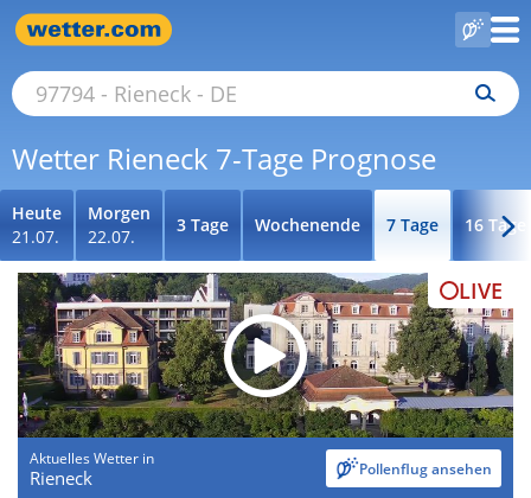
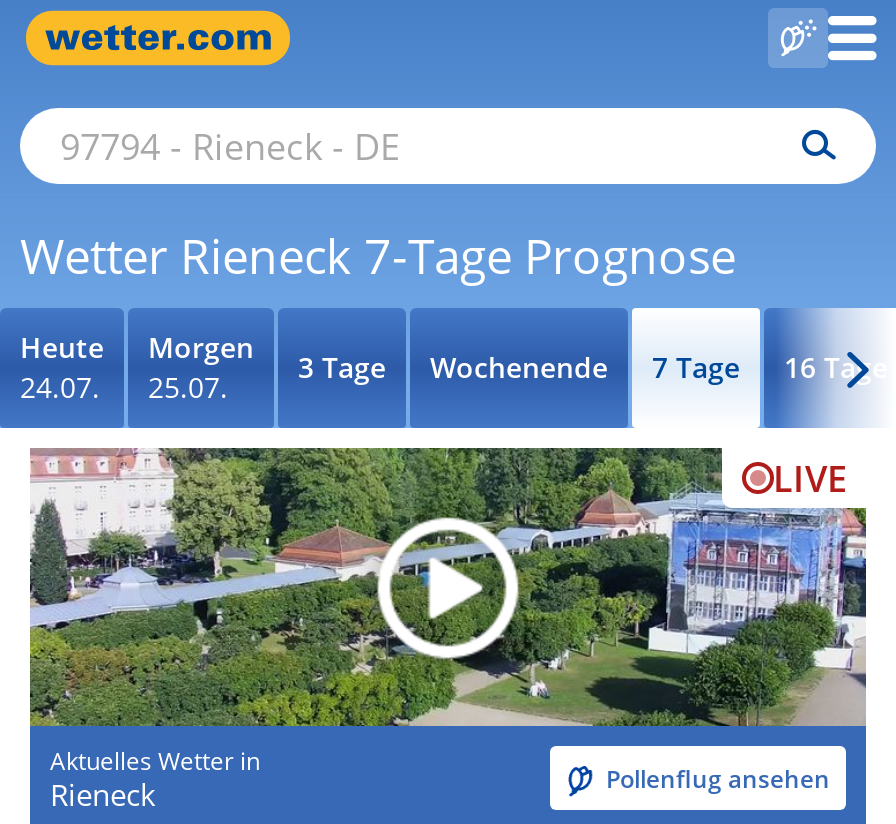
- 21.07.
+ 24.07.

- 22.07.
+ 25.07.

- [image]
+ [image]
